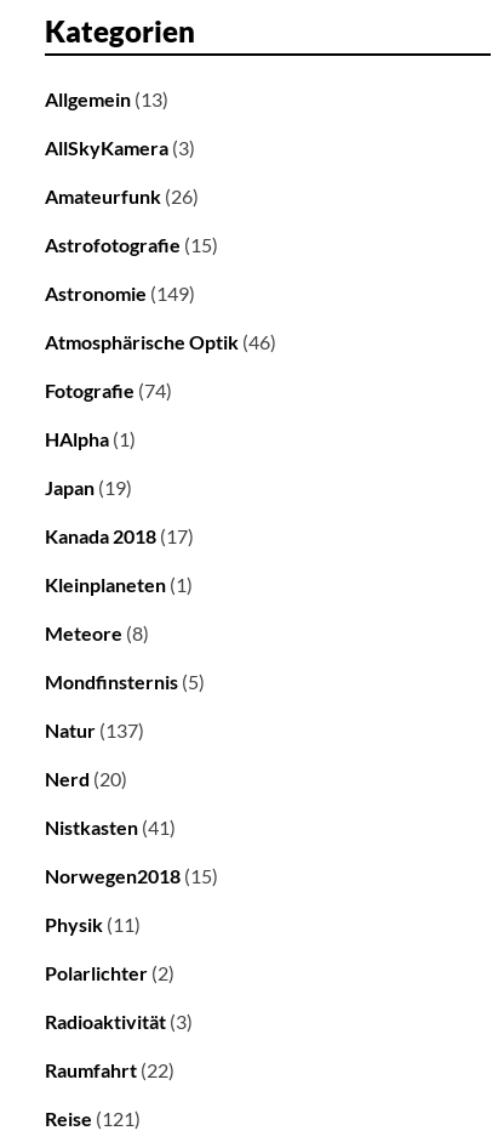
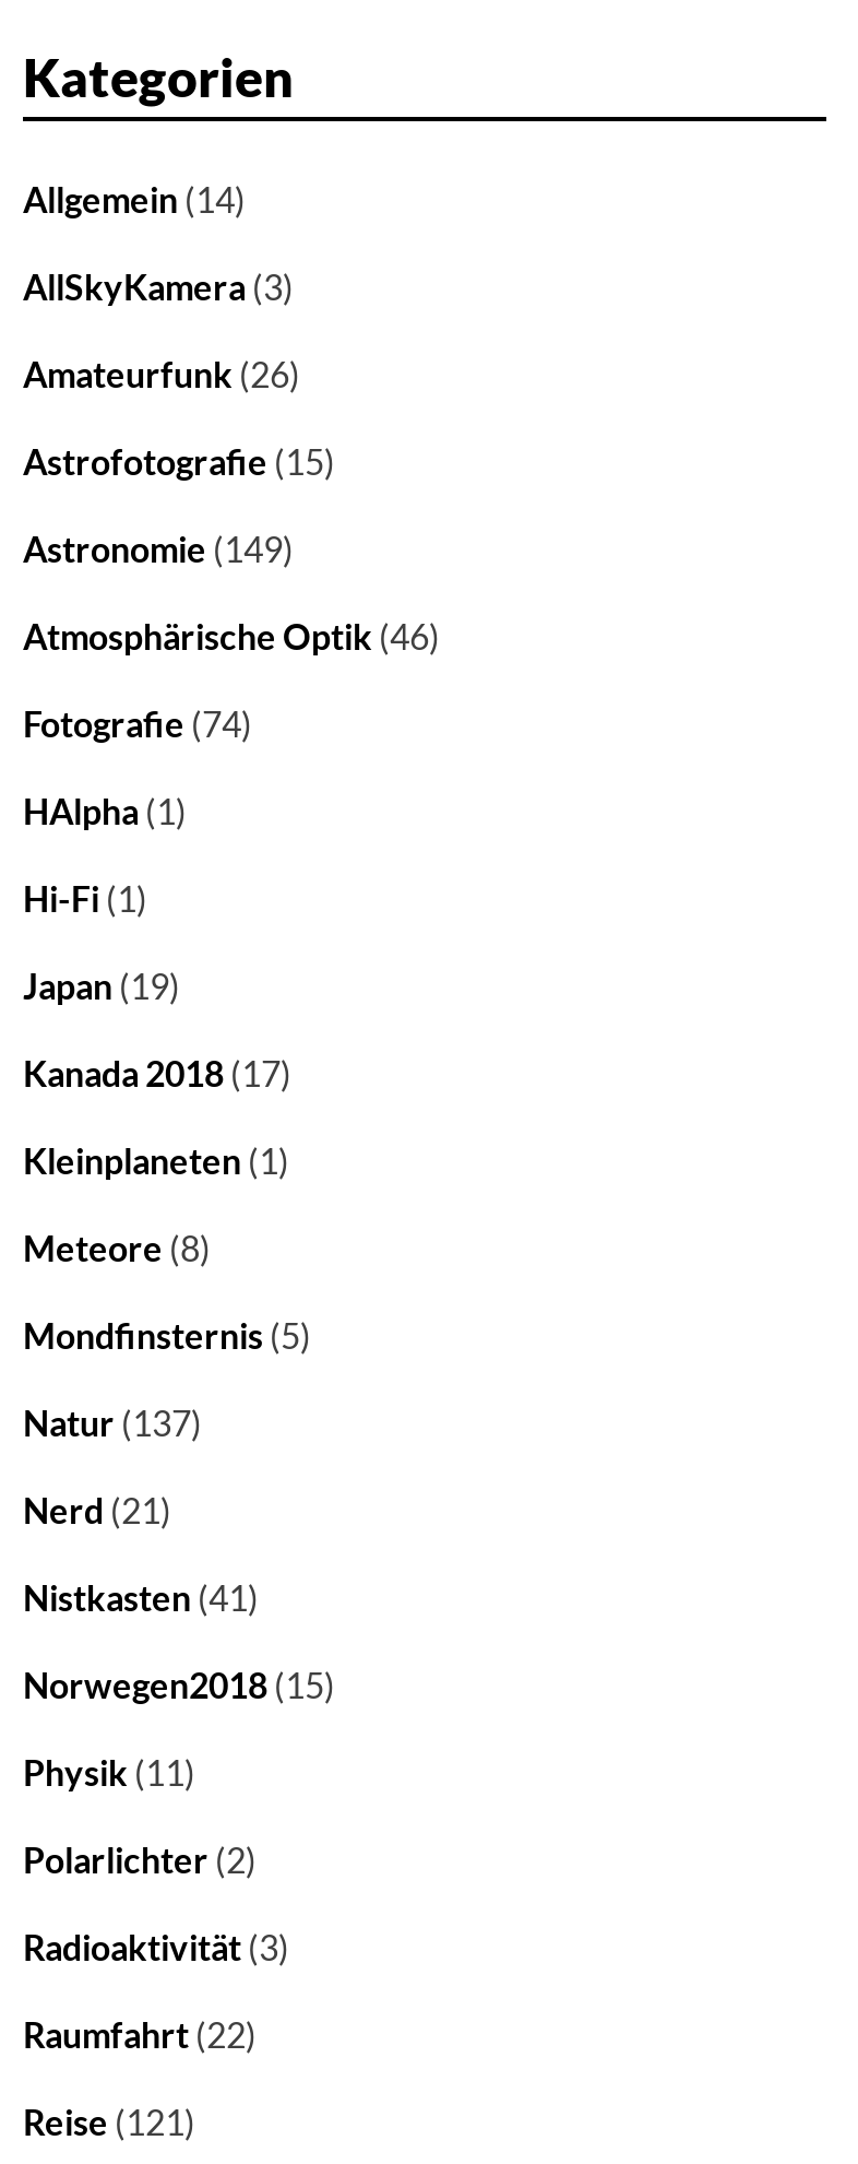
- Allgemein (13)
+ Allgemein (14)

+ Hi-Fi (1)

- Nerd (20)
+ Nerd (21)
